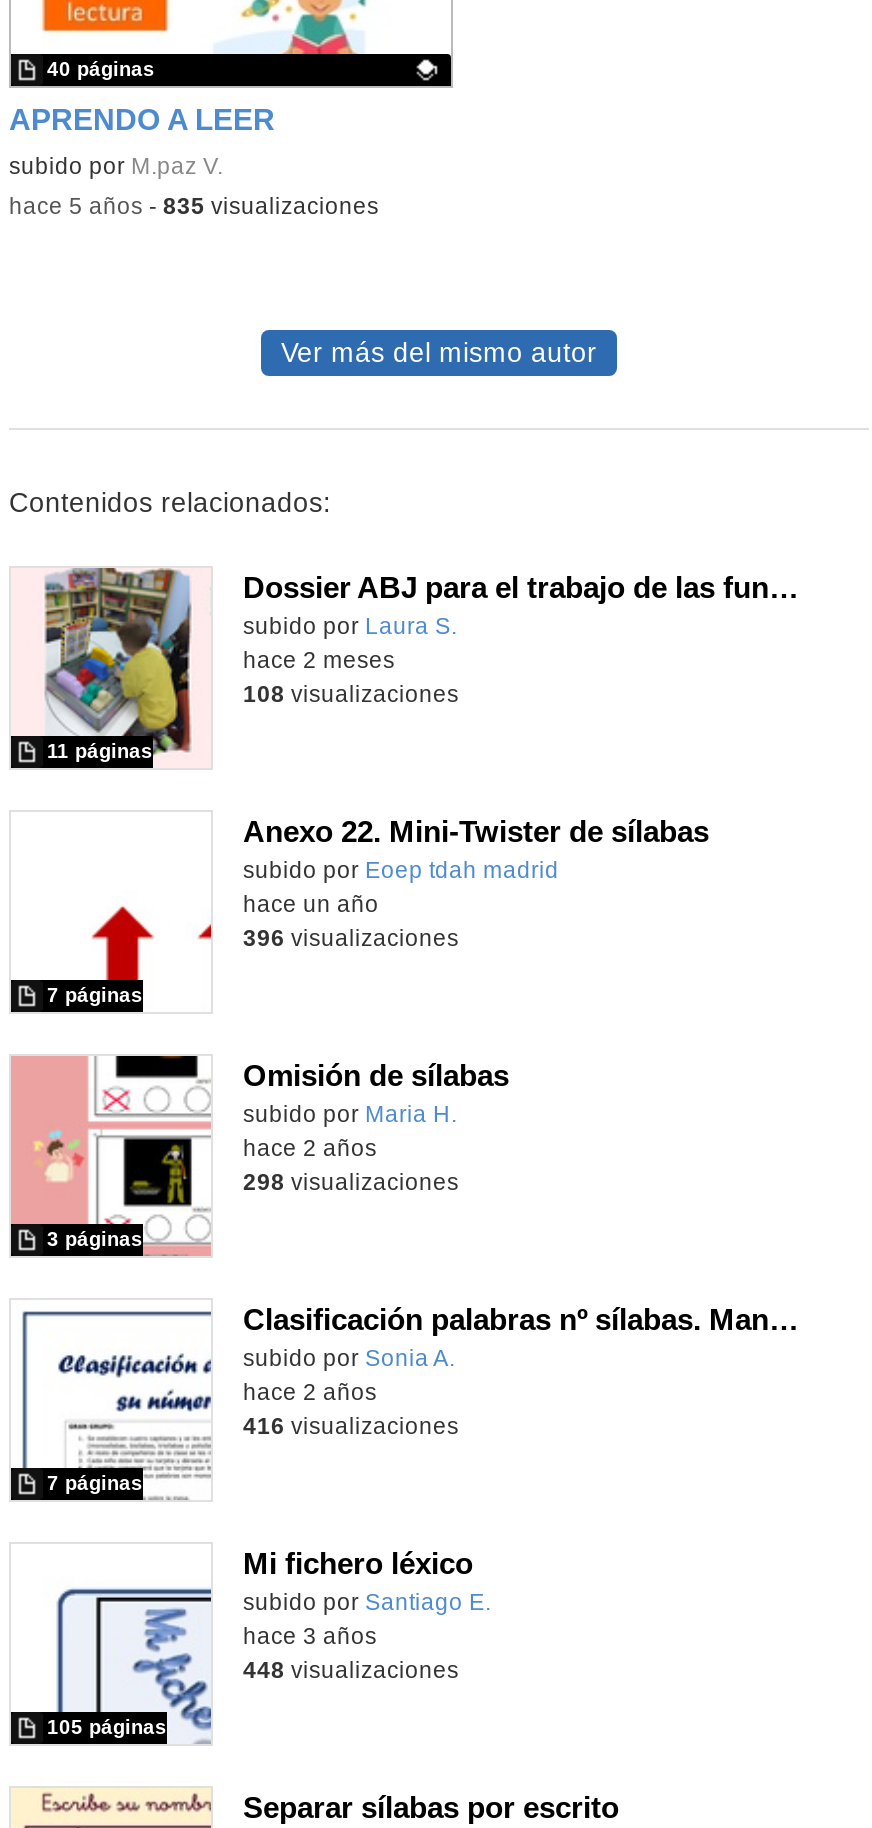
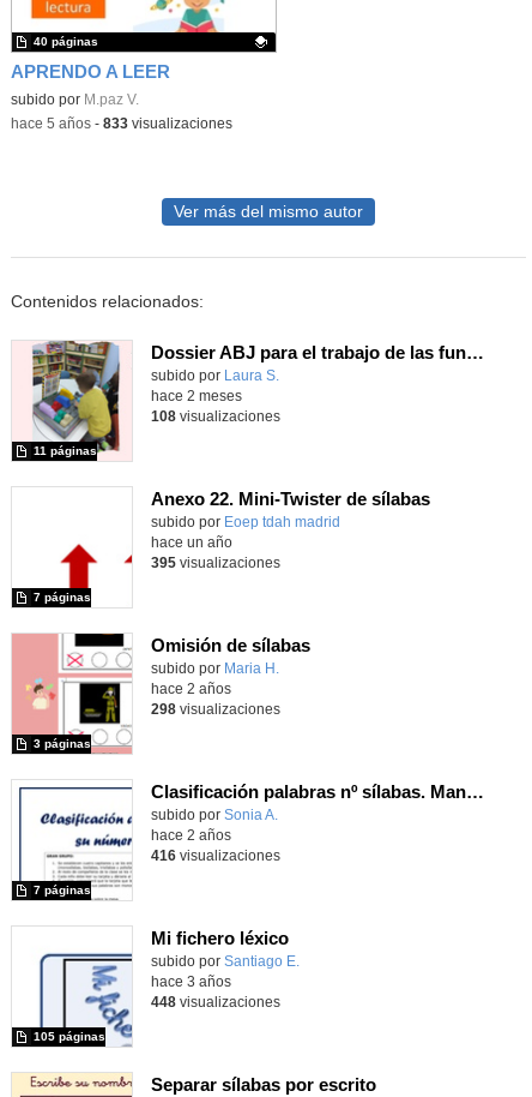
- hace 5 años - 835 visualizaciones
+ hace 5 años - 833 visualizaciones

- 396 visualizaciones
+ 395 visualizaciones
